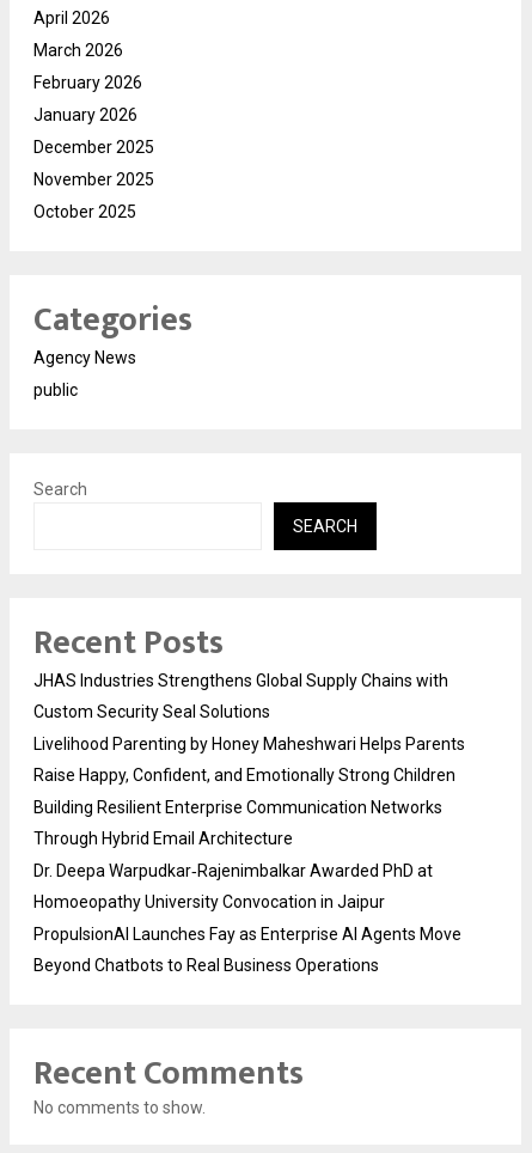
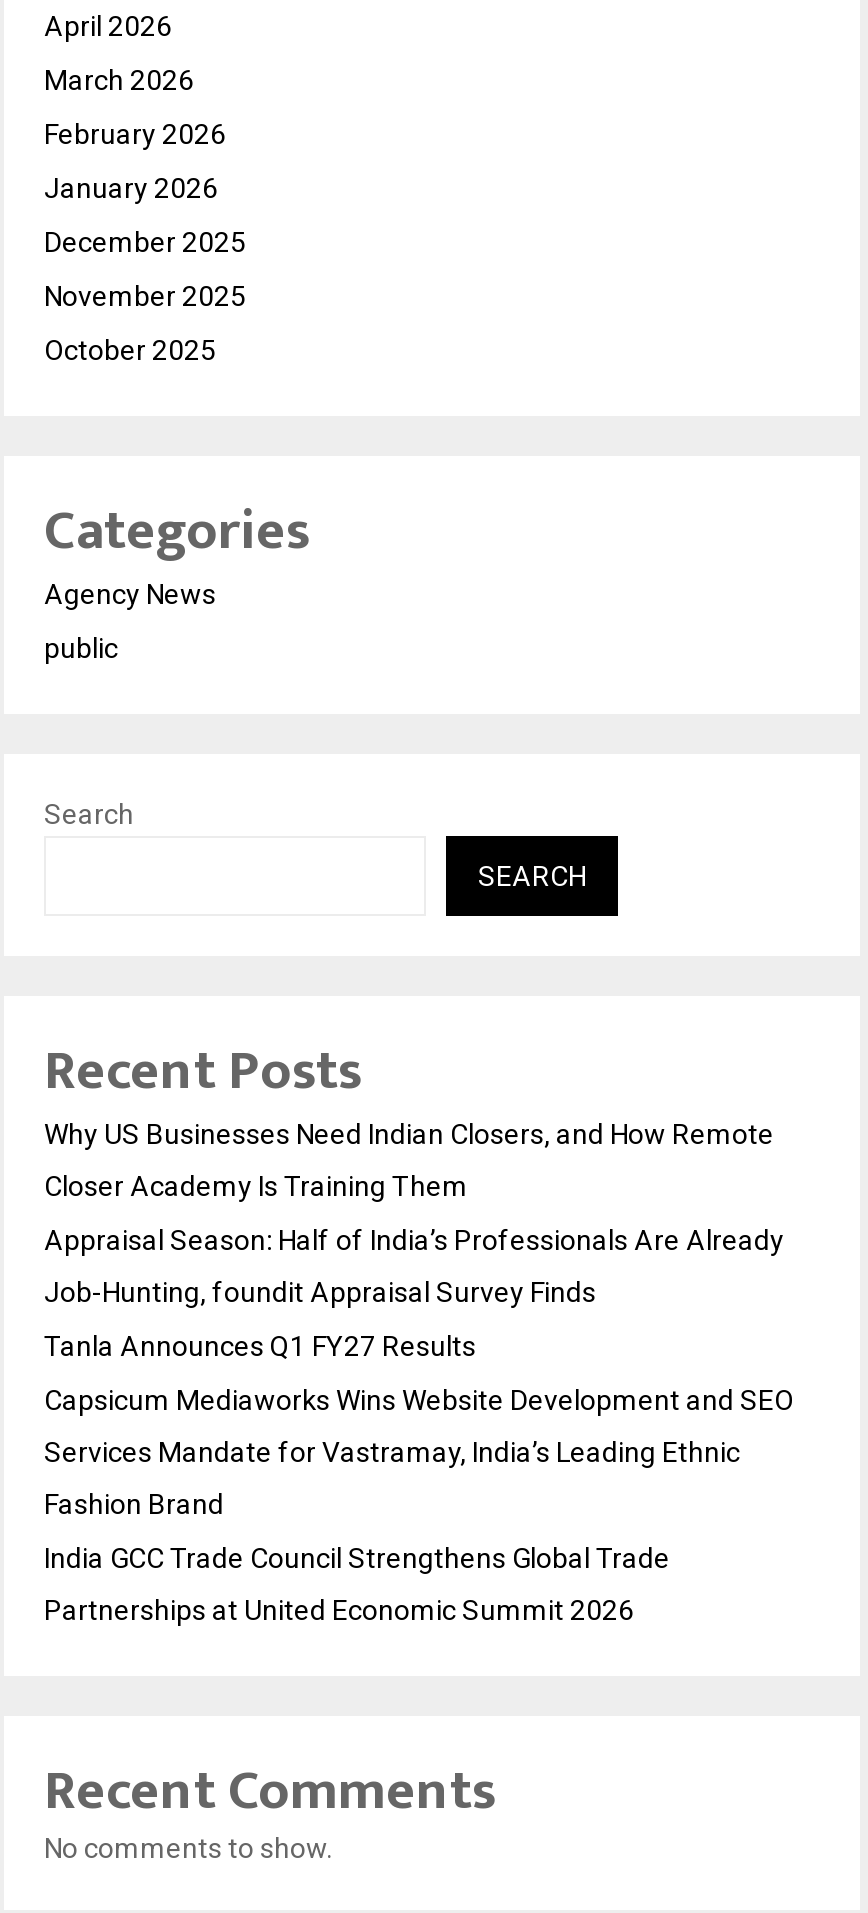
- JHAS Industries Strengthens Global Supply Chains with
+ Why US Businesses Need Indian Closers, and How Remote

- Custom Security Seal Solutions
+ Closer Academy Is Training Them

- Livelihood Parenting by Honey Maheshwari Helps Parents
+ Appraisal Season: Half of India’s Professionals Are Already

- Raise Happy, Confident, and Emotionally Strong Children
+ Job-Hunting, foundit Appraisal Survey Finds

- Building Resilient Enterprise Communication Networks
+ Tanla Announces Q1 FY27 Results

- Through Hybrid Email Architecture
+ Capsicum Mediaworks Wins Website Development and SEO

- Dr. Deepa Warpudkar‑Rajenimbalkar Awarded PhD at
+ Services Mandate for Vastramay, India’s Leading Ethnic

- Homoeopathy University Convocation in Jaipur
+ Fashion Brand

- PropulsionAI Launches Fay as Enterprise AI Agents Move
+ India GCC Trade Council Strengthens Global Trade

- Beyond Chatbots to Real Business Operations
+ Partnerships at United Economic Summit 2026
